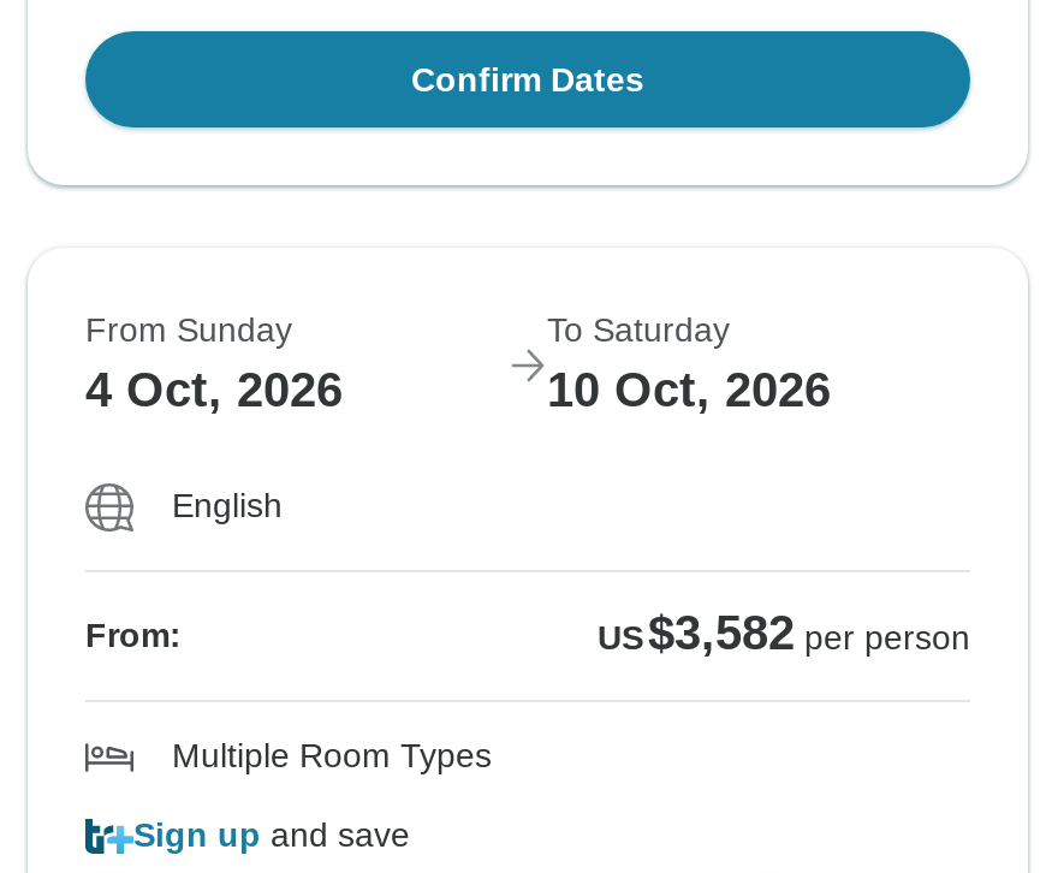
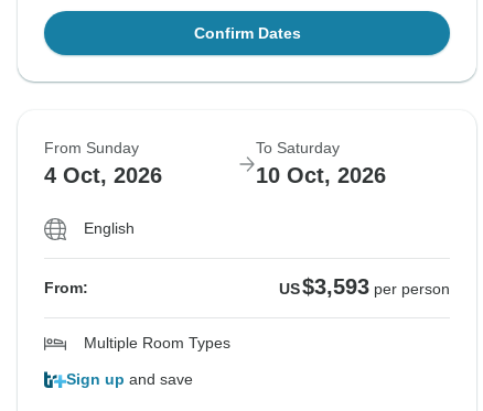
- US $3,582 per person
+ US $3,593 per person
